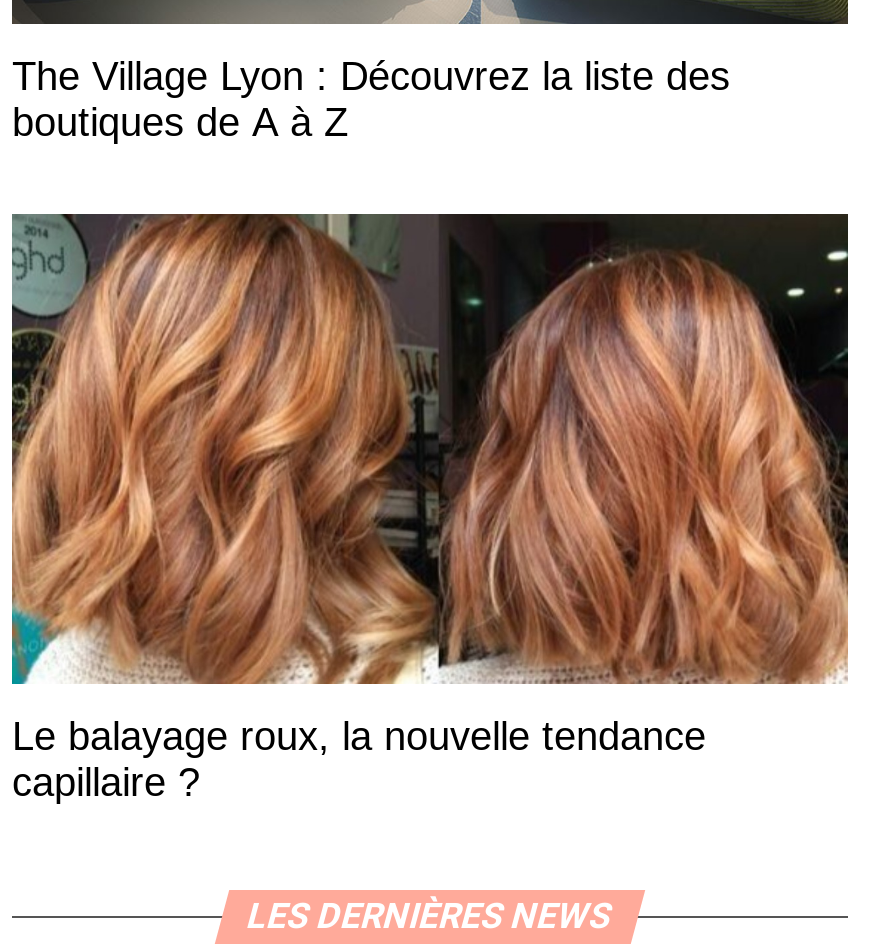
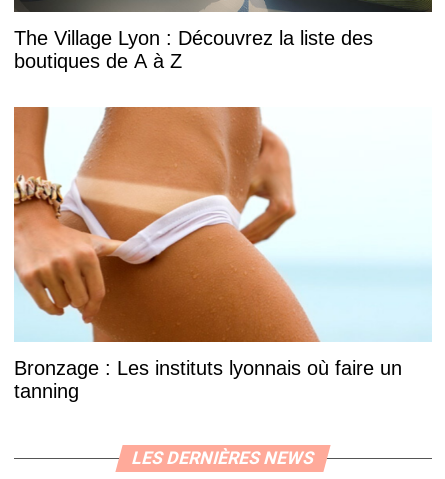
- [image]
- Le balayage roux, la nouvelle tendance
- capillaire ?
+ [image]
+ Bronzage : Les instituts lyonnais où faire un
+ tanning
